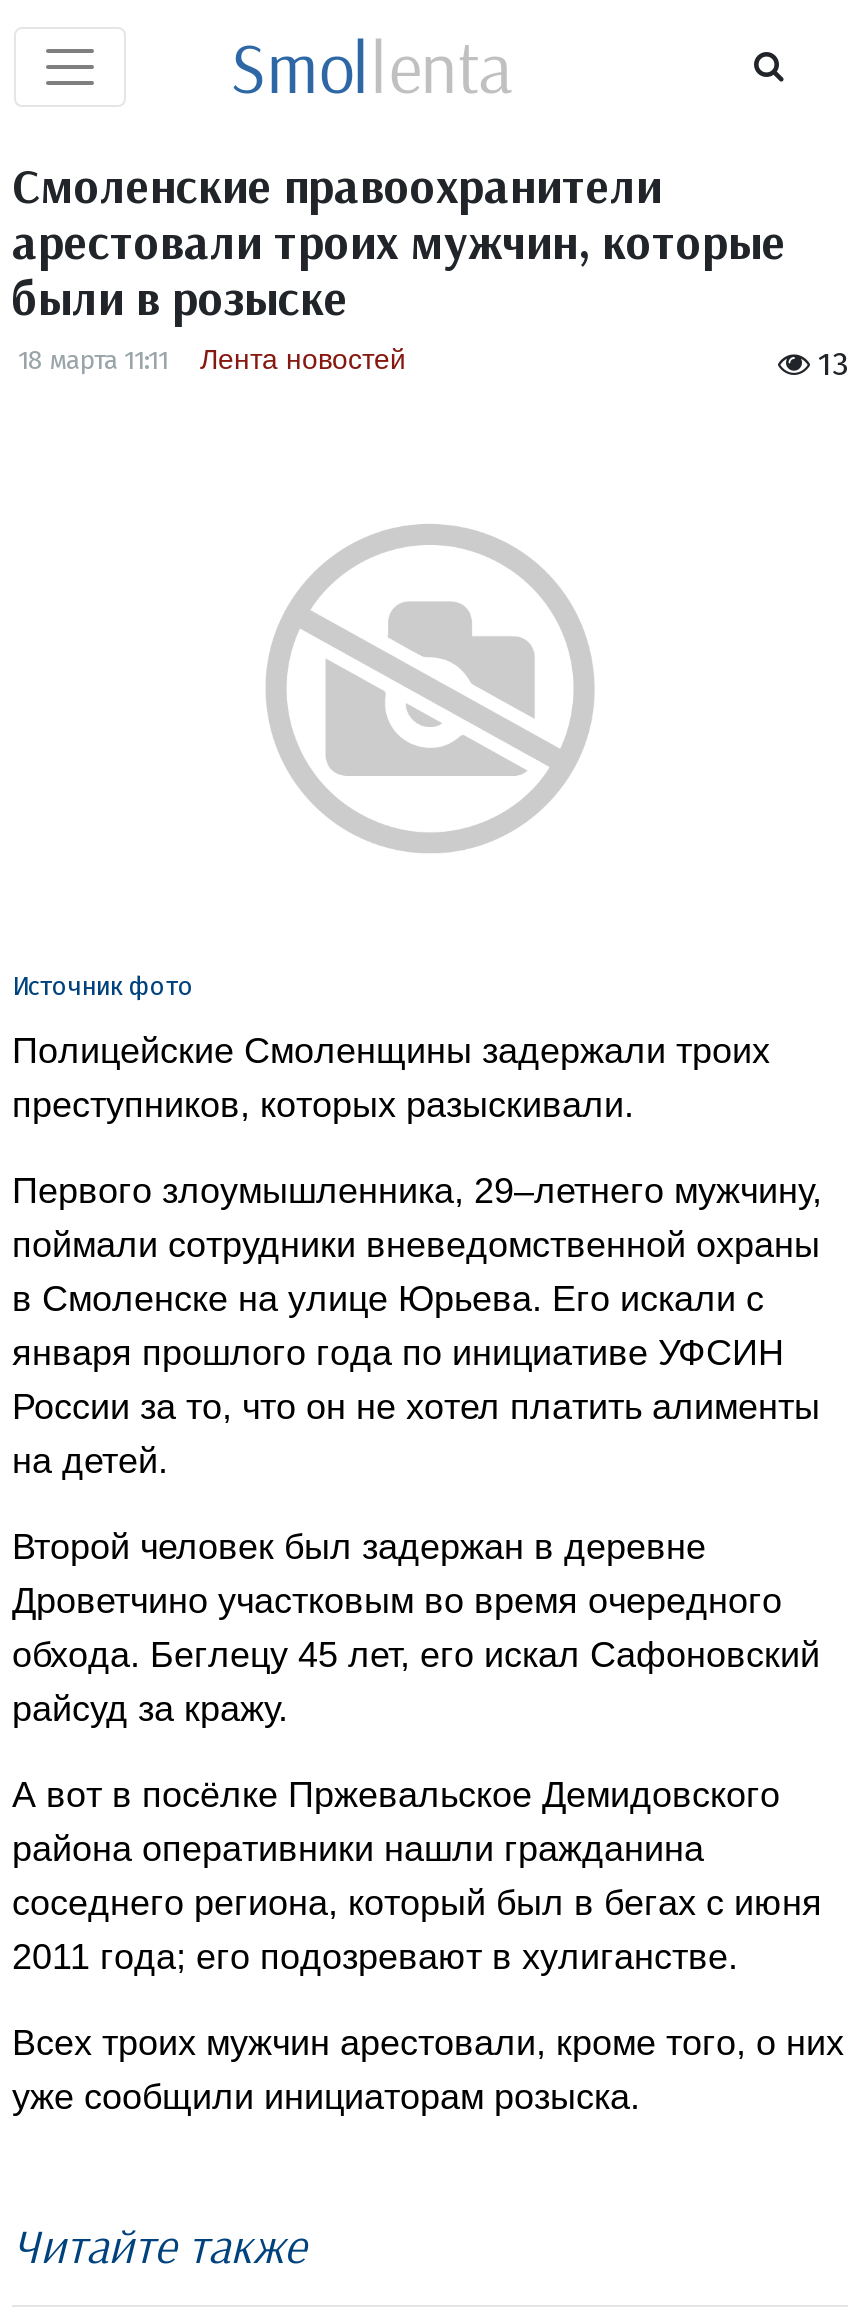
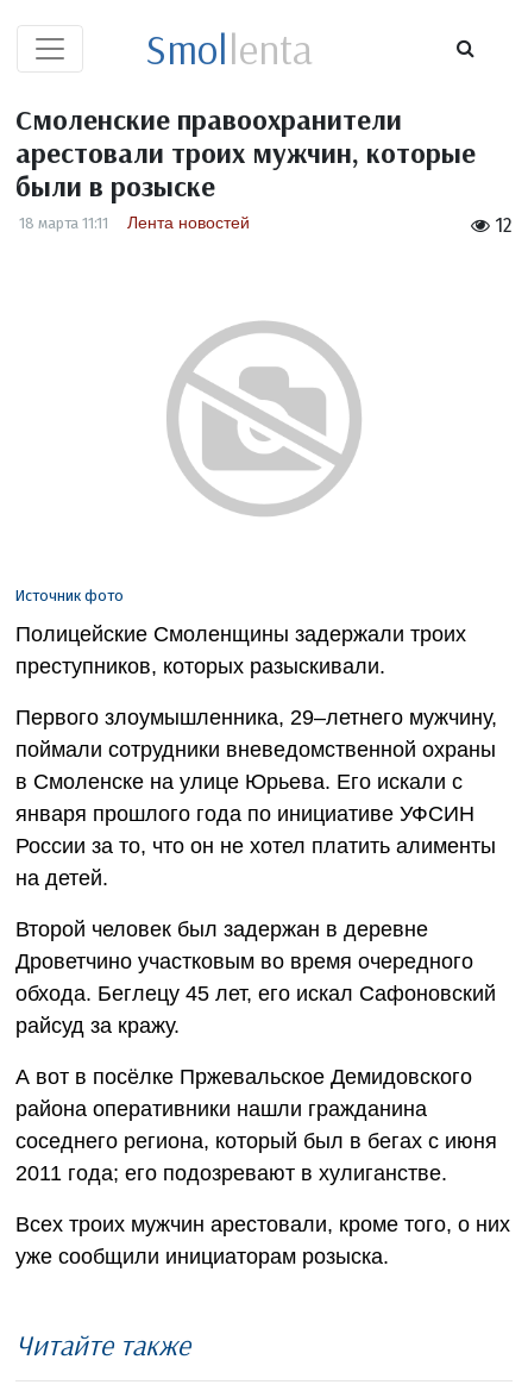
- 13
+ 12
